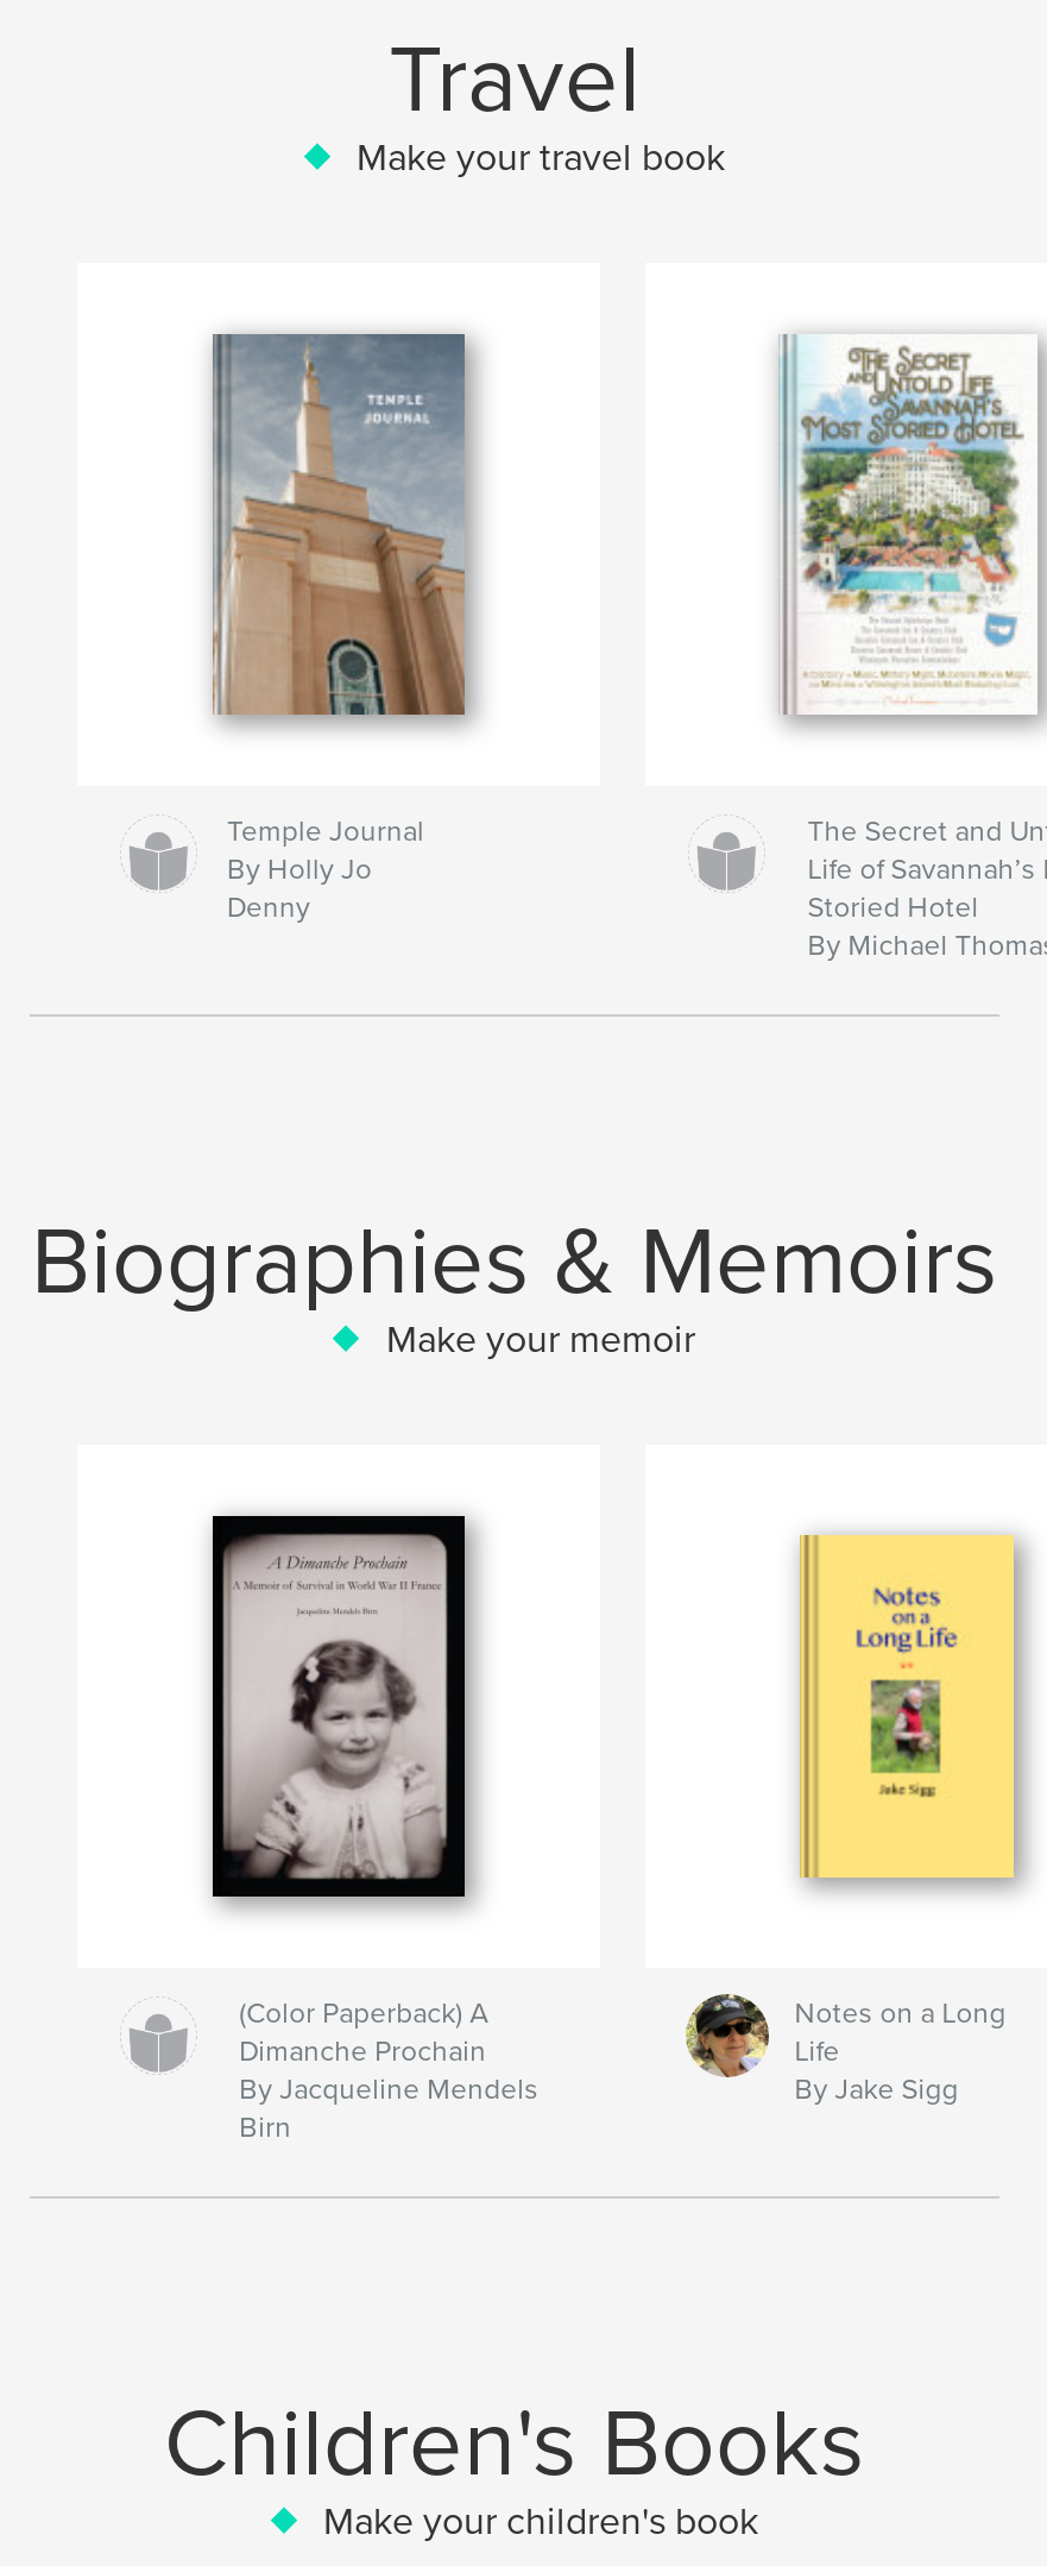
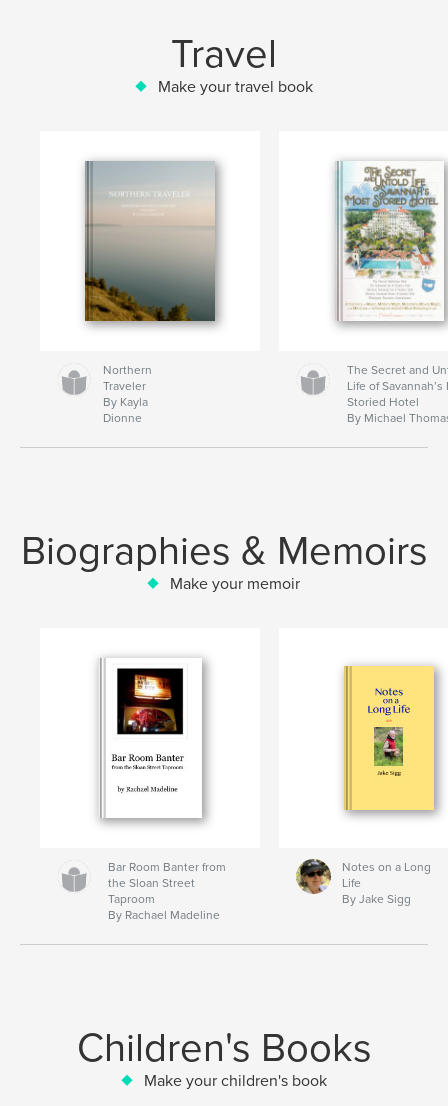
- [image]
- Temple Journal
- By Holly Jo
- Denny
+ [image]
+ Northern
+ Traveler
+ By Kayla
+ Dionne

- [image]
+ [image]

- (Color Paperback) A
- Dimanche Prochain
- By Jacqueline Mendels
- Birn
+ Bar Room Banter from
+ the Sloan Street
+ Taproom
+ By Rachael Madeline
